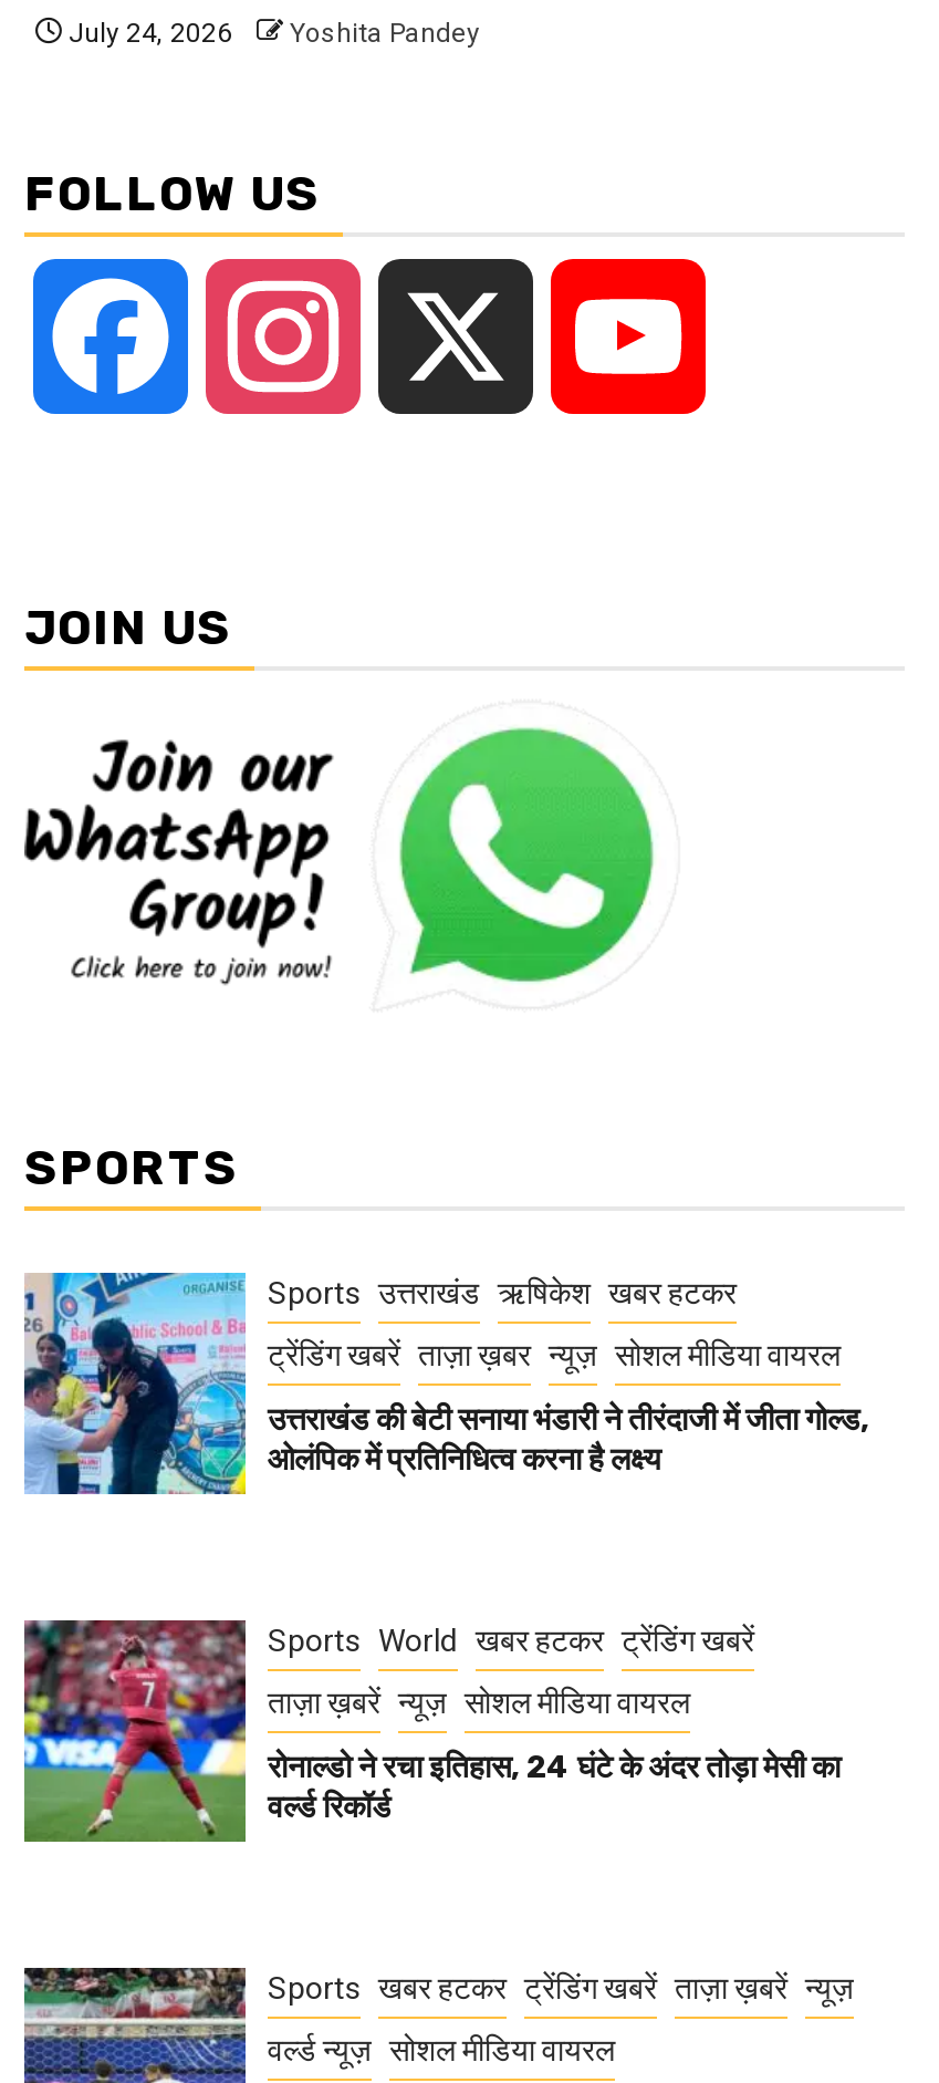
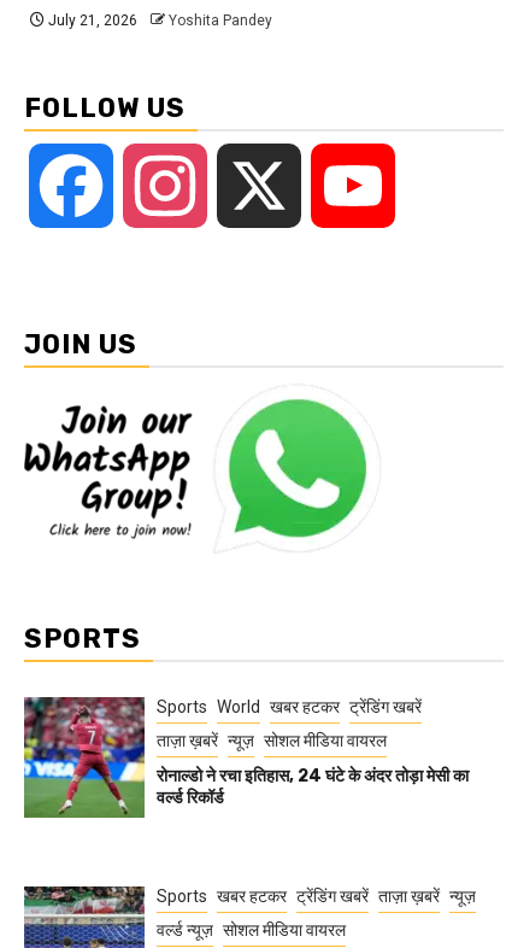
- July 24, 2026 Yoshita Pandey
+ July 21, 2026 Yoshita Pandey

- [image]
- Sports उत्तराखंड ऋषिकेश खबर हटकर
- ट्रेंडिंग खबरें ताज़ा ख़बर न्यूज़ सोशल मीडिया वायरल
- उत्तराखंड की बेटी सनाया भंडारी ने तीरंदाजी में जीता गोल्ड,
- ओलंपिक में प्रतिनिधित्व करना है लक्ष्य
